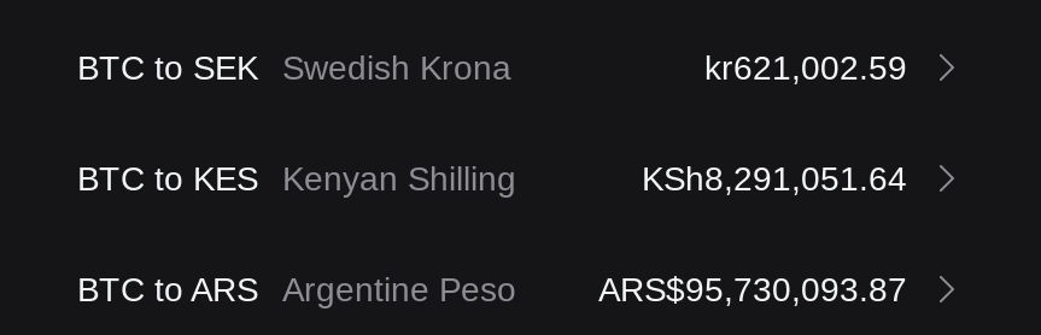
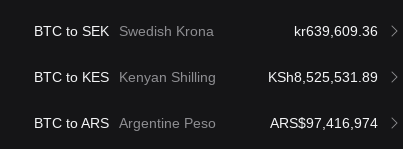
- kr621,002.59
+ kr639,609.36

- KSh8,291,051.64
+ KSh8,525,531.89

- ARS$95,730,093.87
+ ARS$97,416,974
